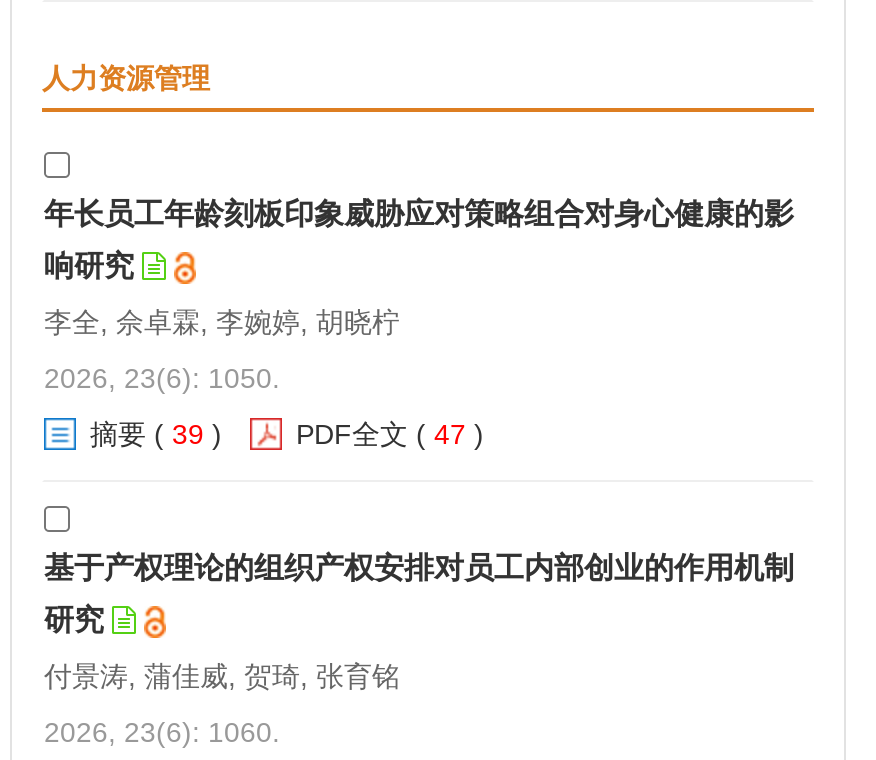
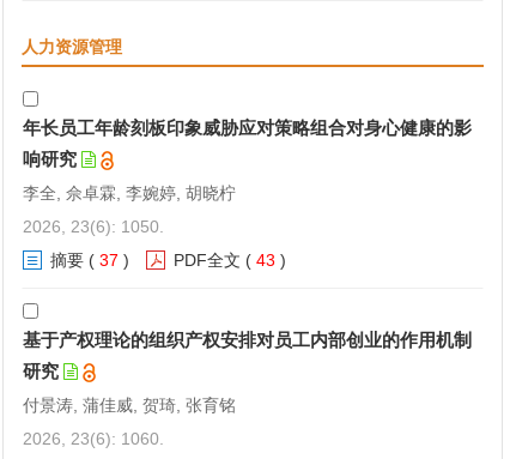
- 摘要( 39)
+ 摘要( 37)

- PDF全文 ( 47)
+ PDF全文 ( 43)
